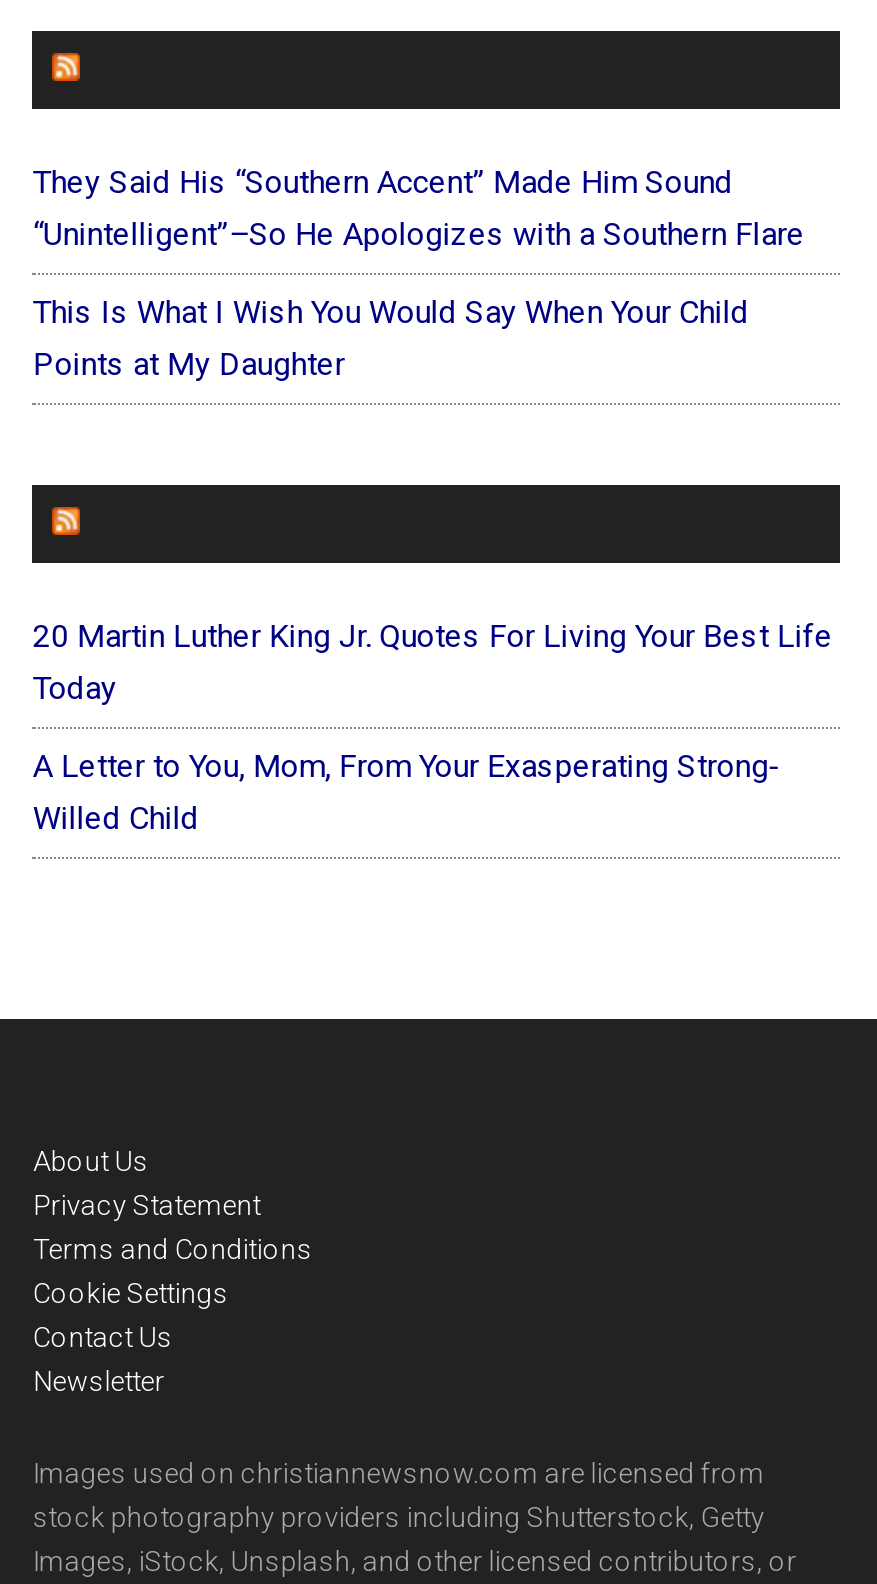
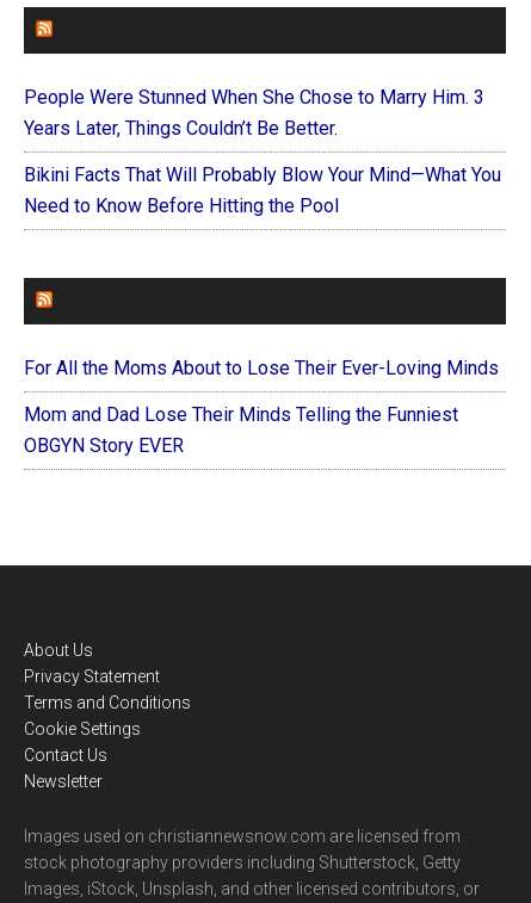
- They Said His “Southern Accent” Made Him Sound
- “Unintelligent”–So He Apologizes with a Southern Flare
+ People Were Stunned When She Chose to Marry Him. 3
+ Years Later, Things Couldn’t Be Better.

- This Is What I Wish You Would Say When Your Child
- Points at My Daughter
+ Bikini Facts That Will Probably Blow Your Mind—What You
+ Need to Know Before Hitting the Pool

- 20 Martin Luther King Jr. Quotes For Living Your Best Life
- Today
+ For All the Moms About to Lose Their Ever-Loving Minds

- A Letter to You, Mom, From Your Exasperating Strong-
- Willed Child
+ Mom and Dad Lose Their Minds Telling the Funniest
+ OBGYN Story EVER
